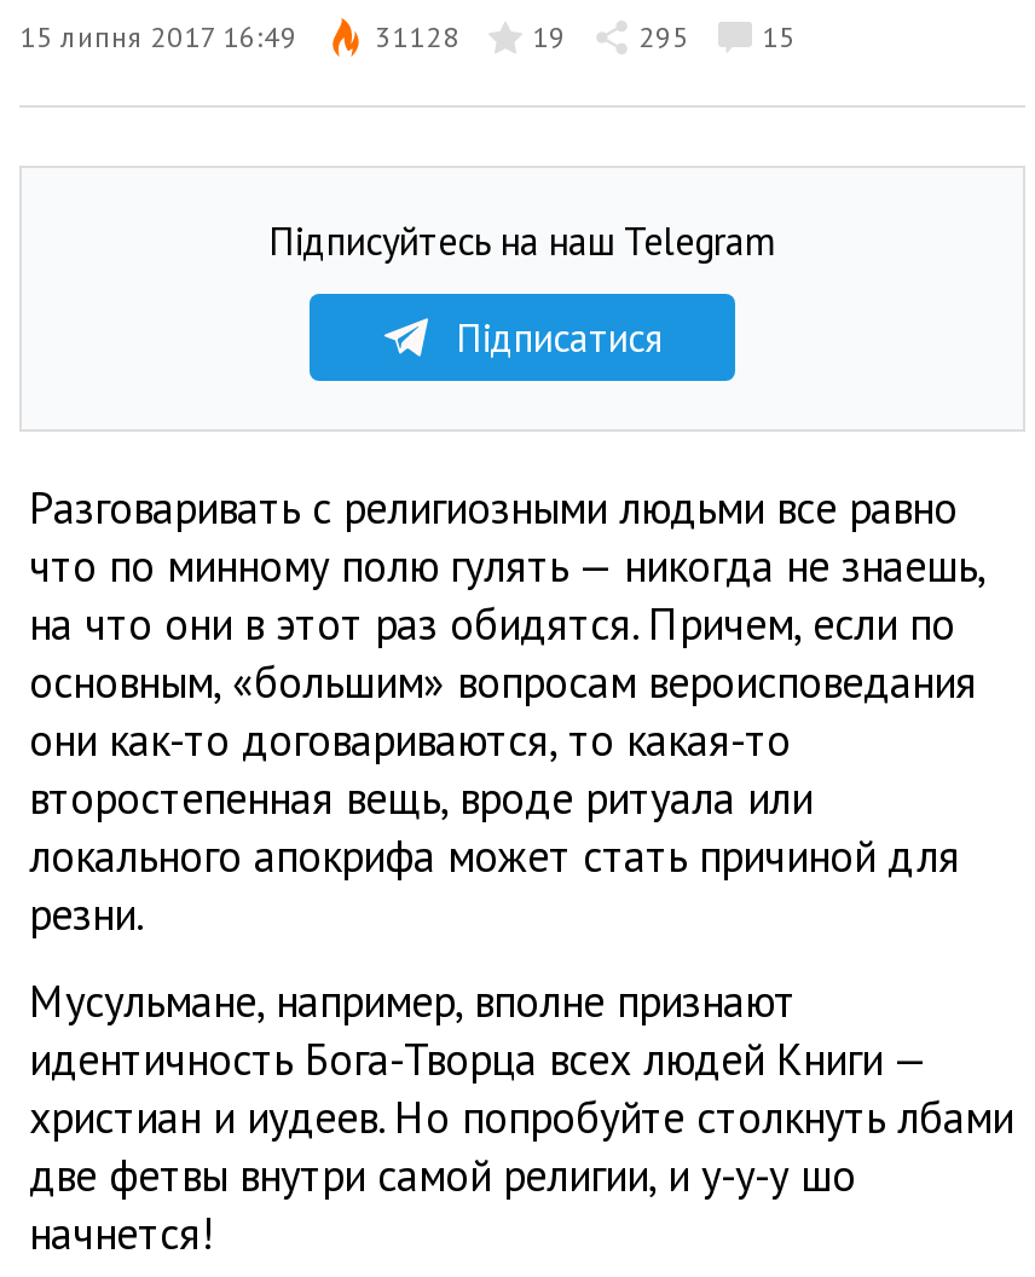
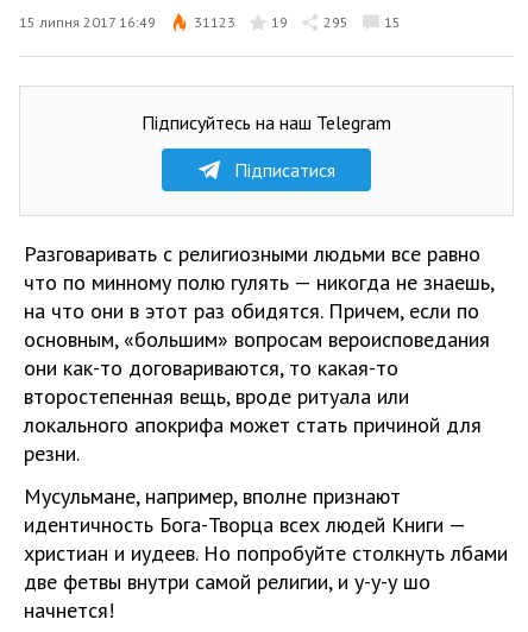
- 31128 19 295 15
+ 31123 19 295 15
